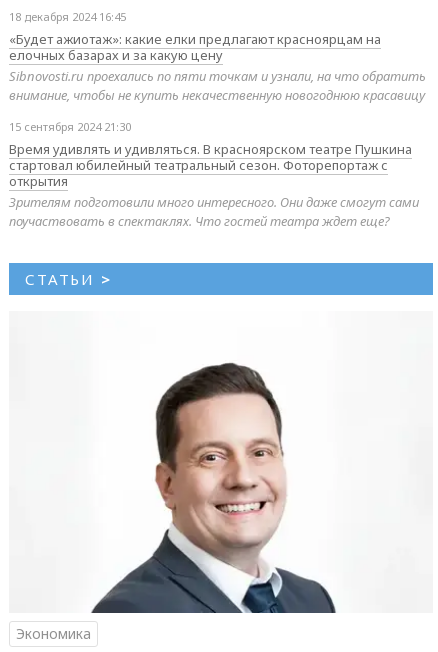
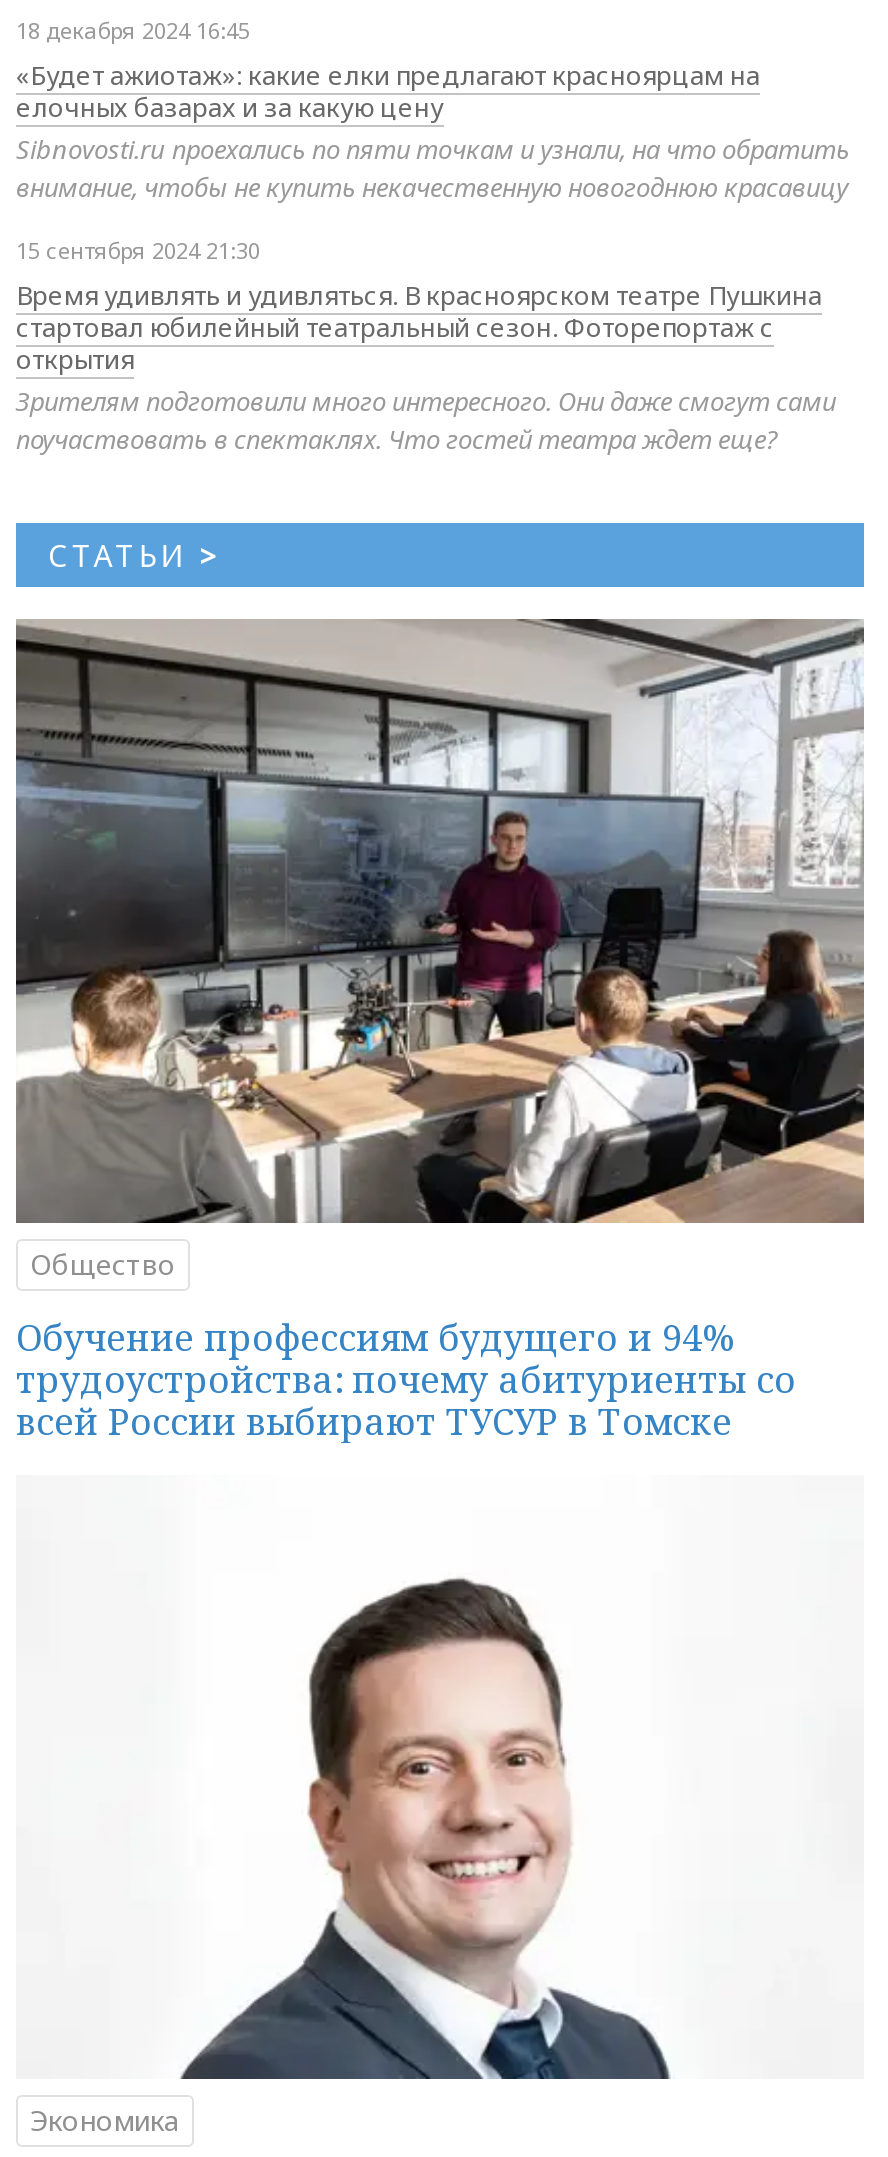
+ [image]
+ Общество
+ Обучение профессиям будущего и 94%
+ трудоустройства: почему абитуриенты со
+ всей России выбирают ТУСУР в Томске
